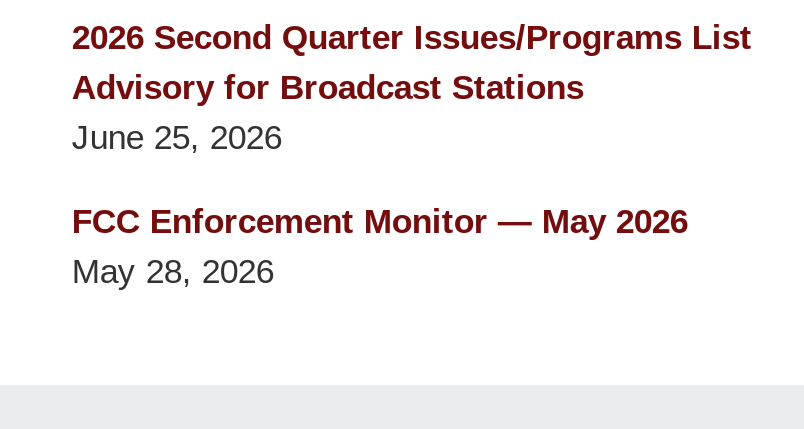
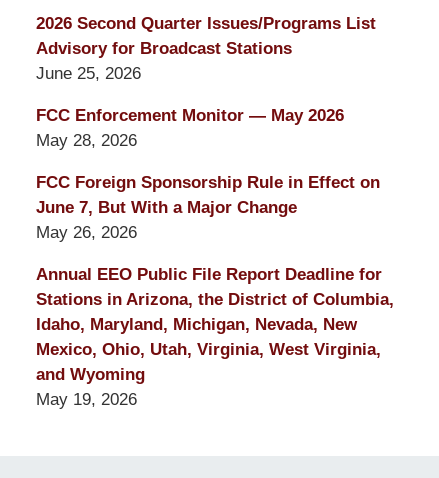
+ FCC Foreign Sponsorship Rule in Effect on
+ June 7, But With a Major Change
+ May 26, 2026
+ Annual EEO Public File Report Deadline for
+ Stations in Arizona, the District of Columbia,
+ Idaho, Maryland, Michigan, Nevada, New
+ Mexico, Ohio, Utah, Virginia, West Virginia,
+ and Wyoming
+ May 19, 2026
